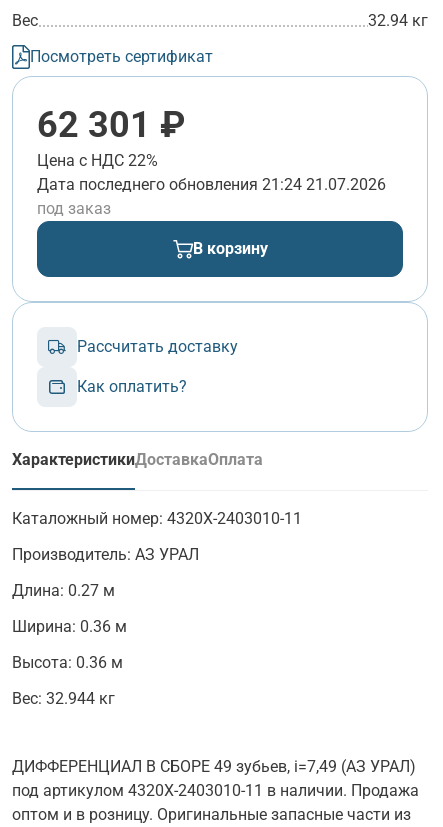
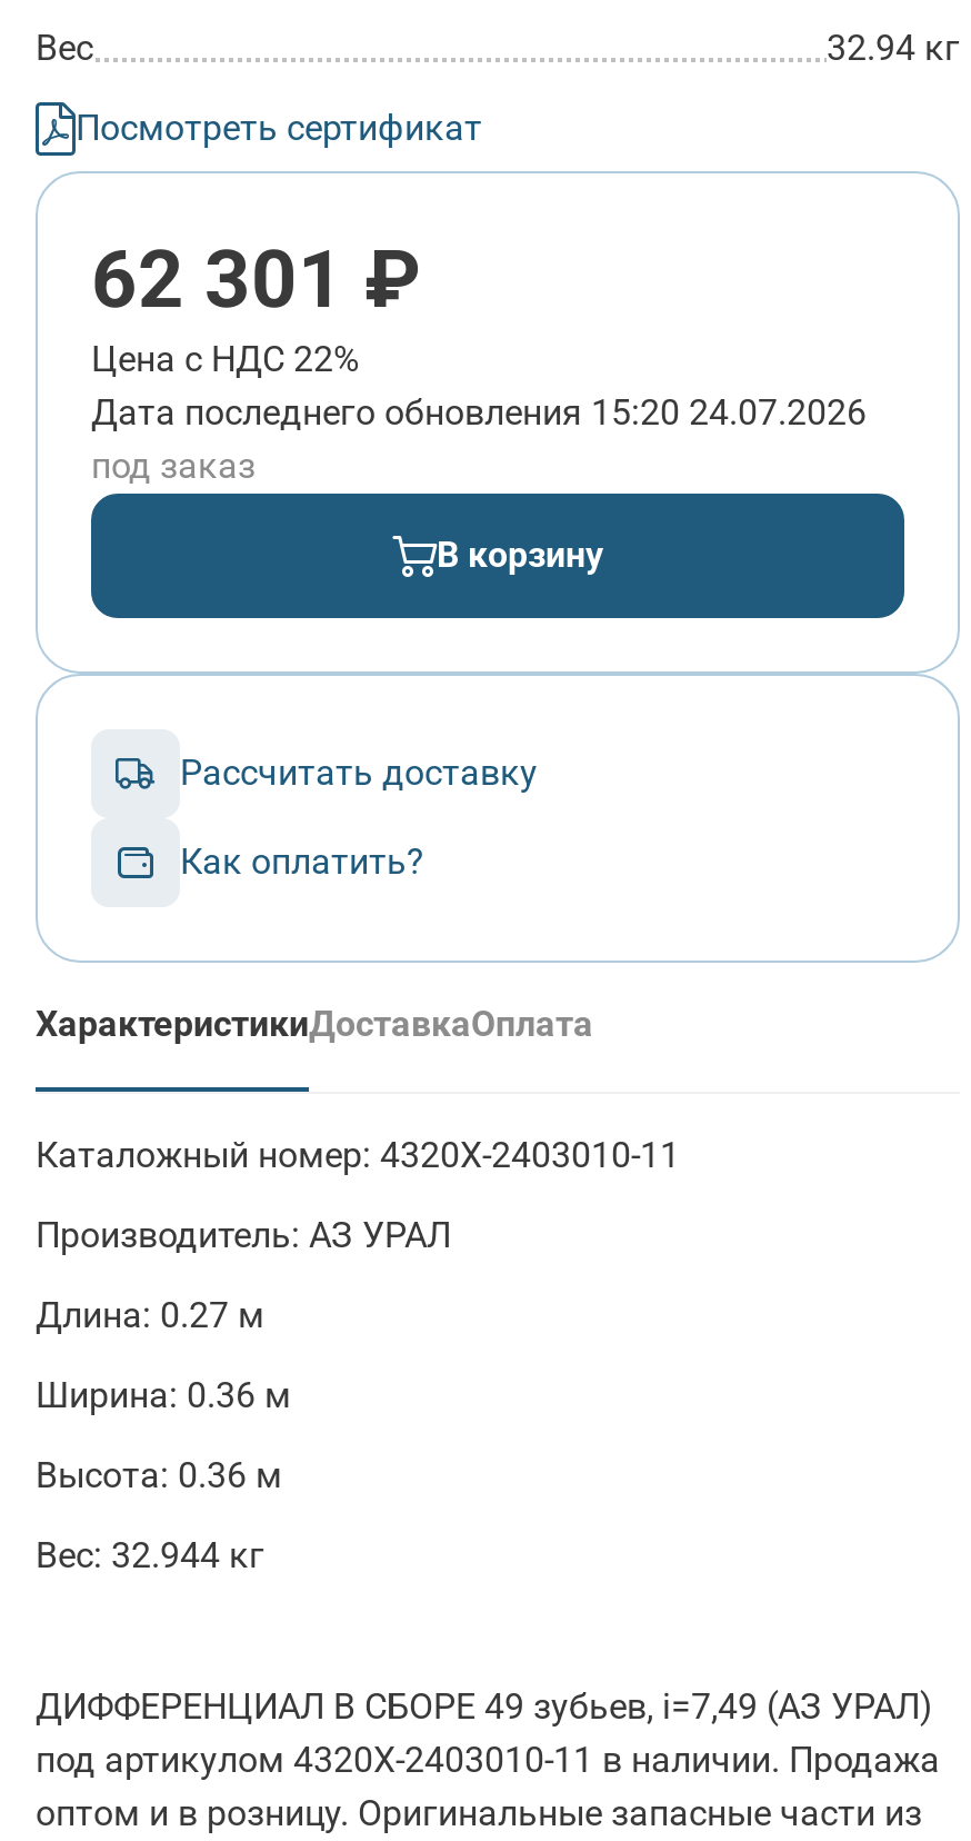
- Дата последнего обновления 21:24 21.07.2026
+ Дата последнего обновления 15:20 24.07.2026
